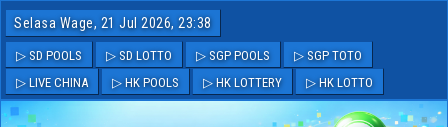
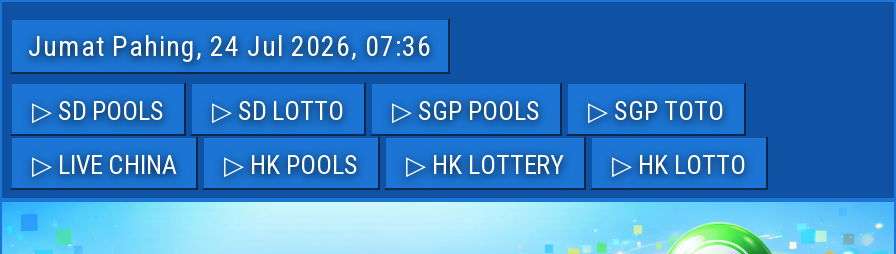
- Selasa Wage, 21 Jul 2026, 23:38
+ Jumat Pahing, 24 Jul 2026, 07:36
